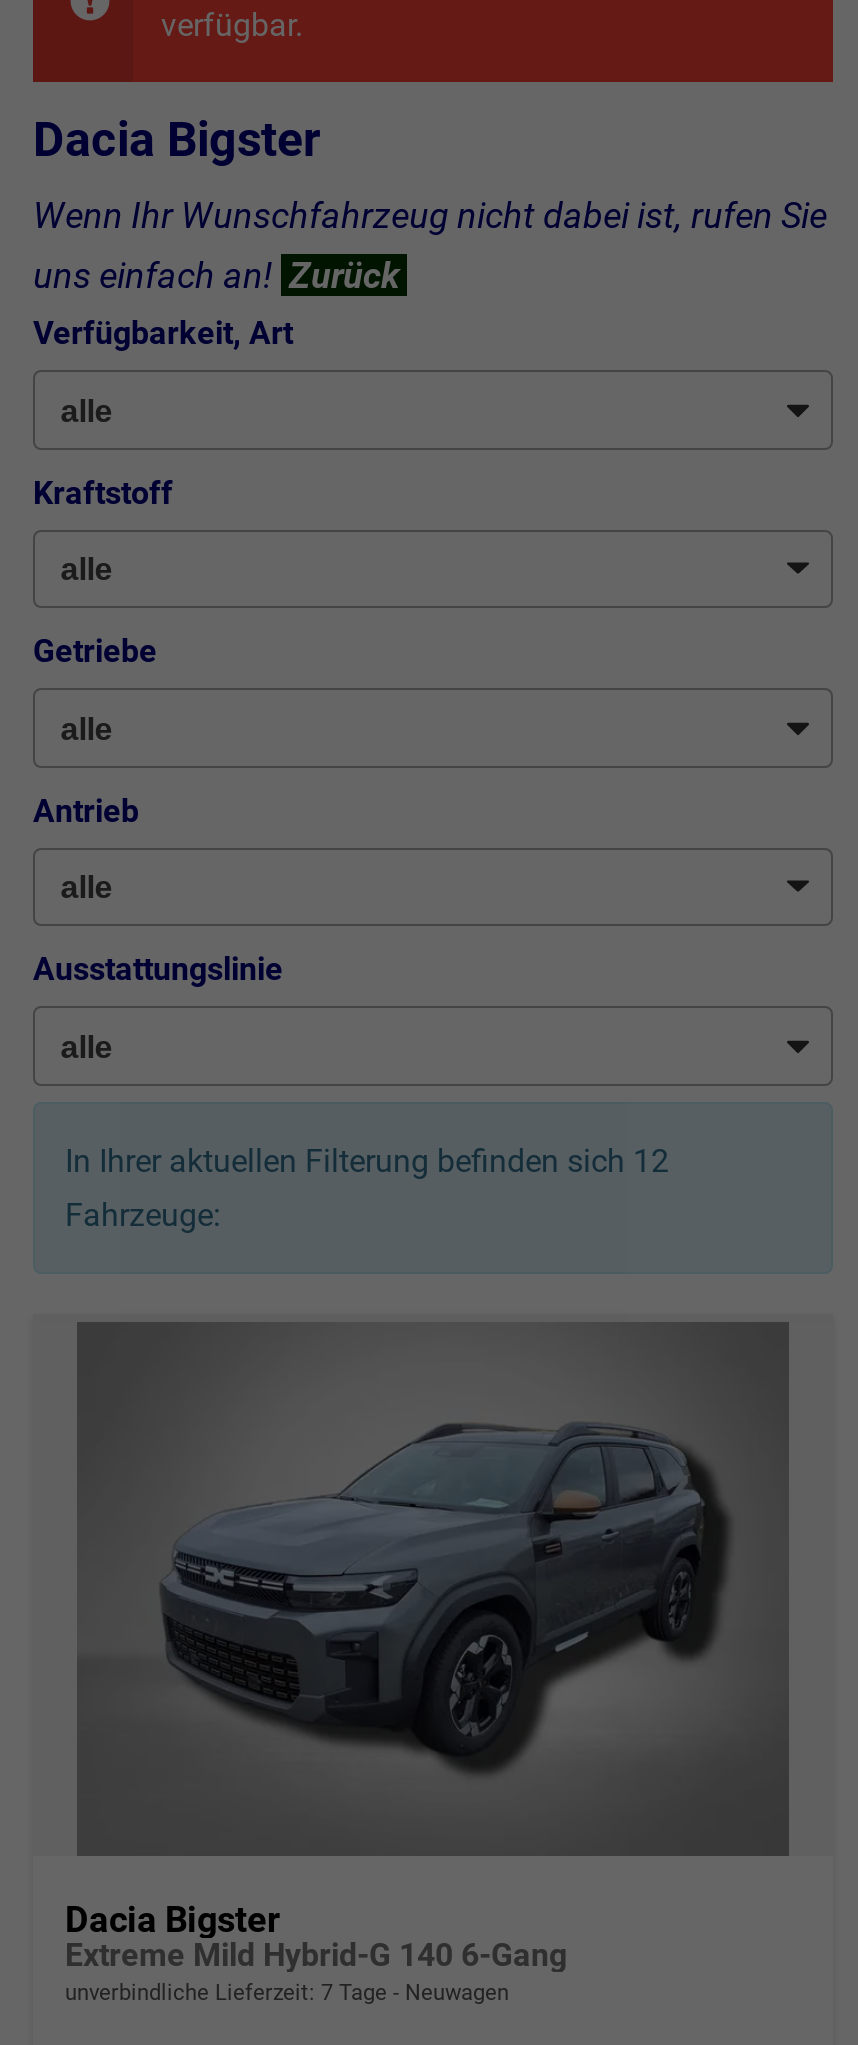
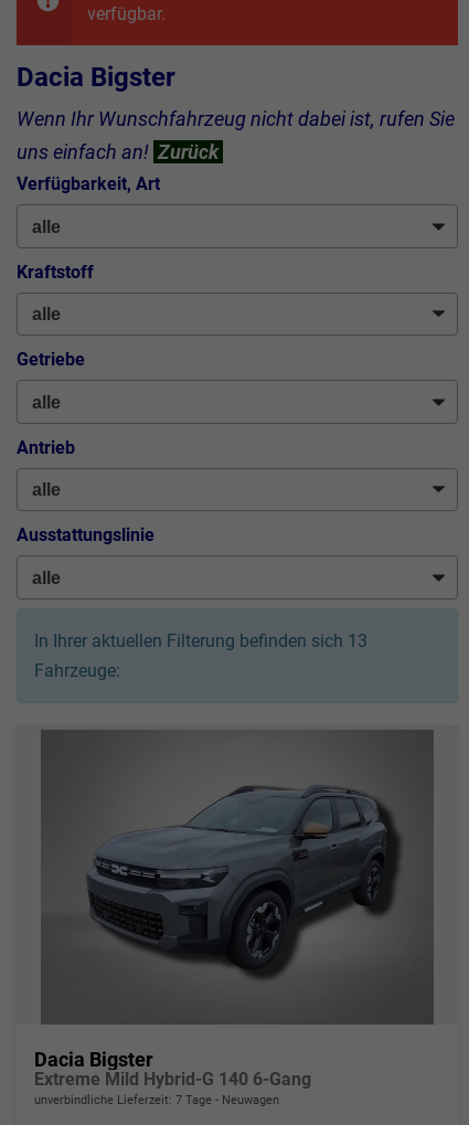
- In Ihrer aktuellen Filterung befinden sich 12
+ In Ihrer aktuellen Filterung befinden sich 13
